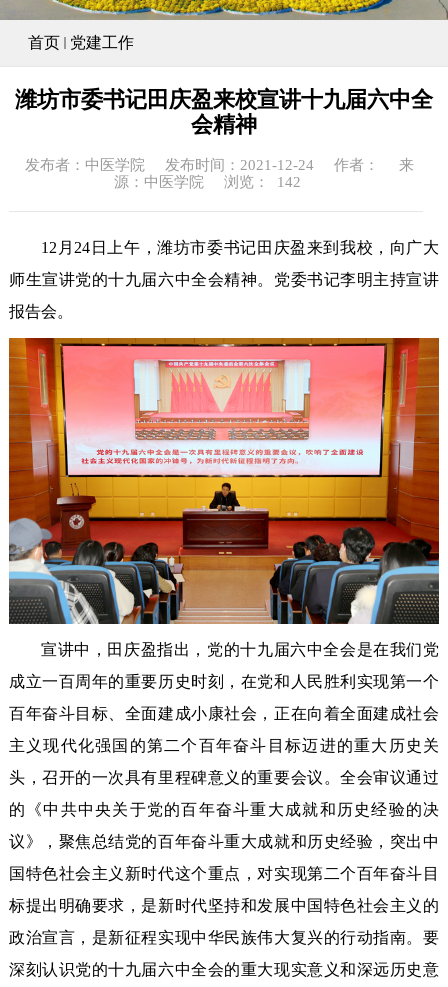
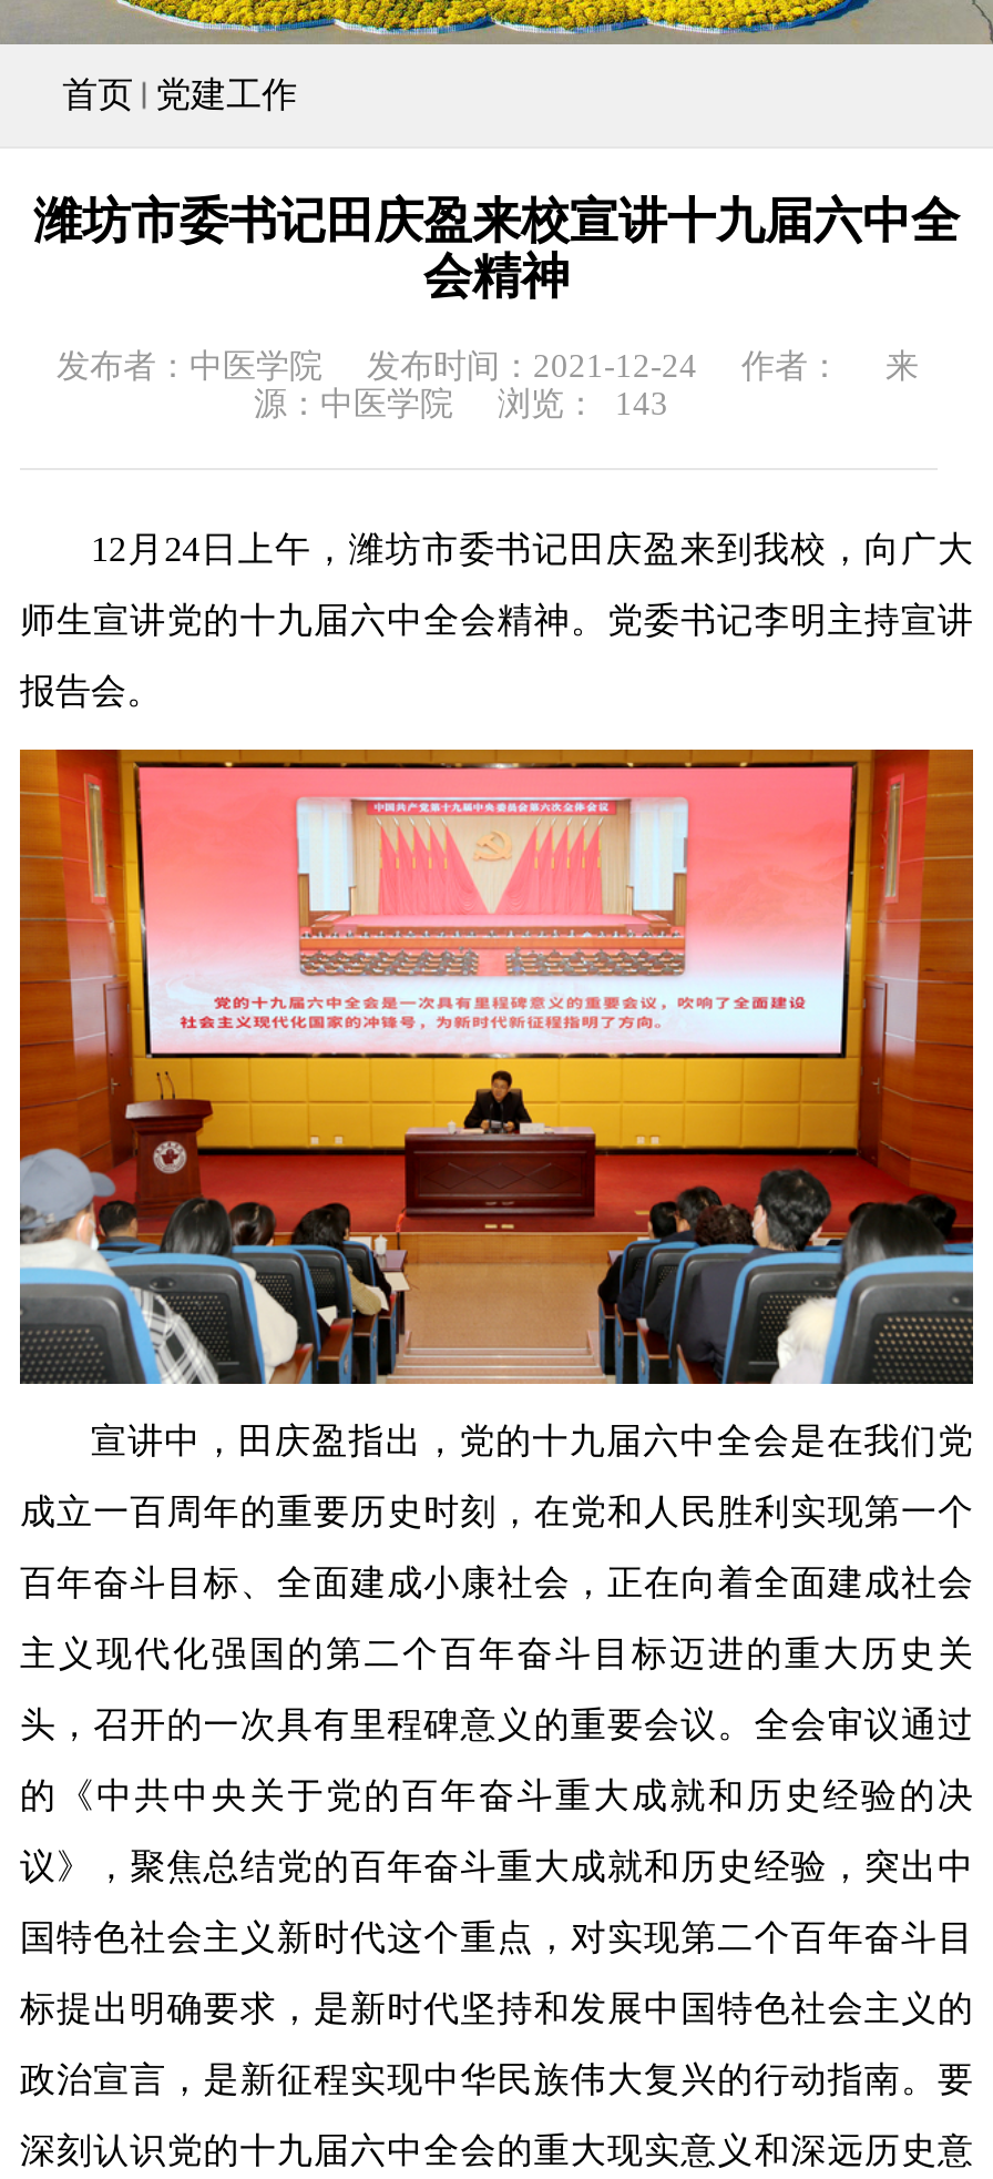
- 源：中医学院 浏览： 142
+ 源：中医学院 浏览： 143
